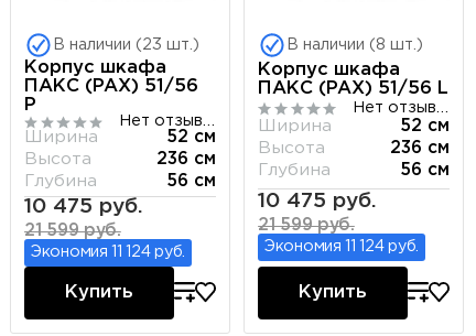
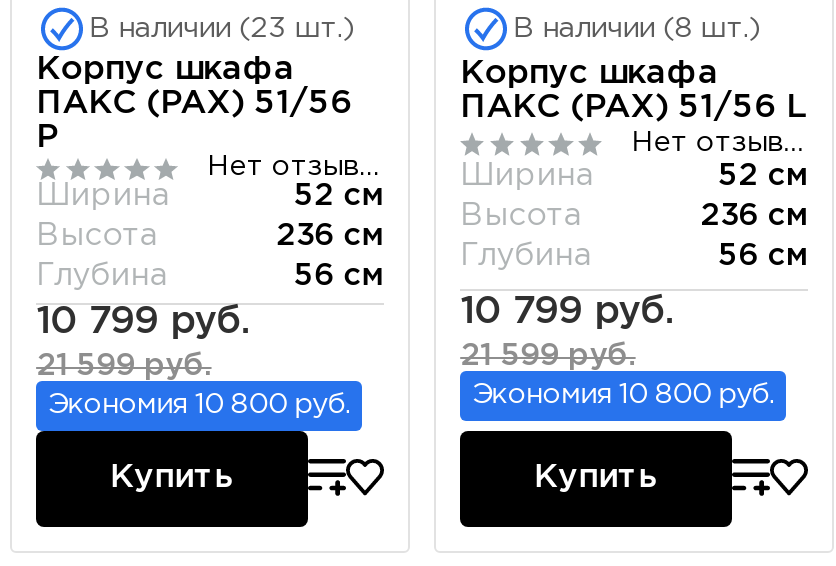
- 10 475 руб.
+ 10 799 руб.

- 10 475 руб.
+ 10 799 руб.

- Экономия 11 124 руб.
+ Экономия 10 800 руб.

- Экономия 11 124 руб.
+ Экономия 10 800 руб.
